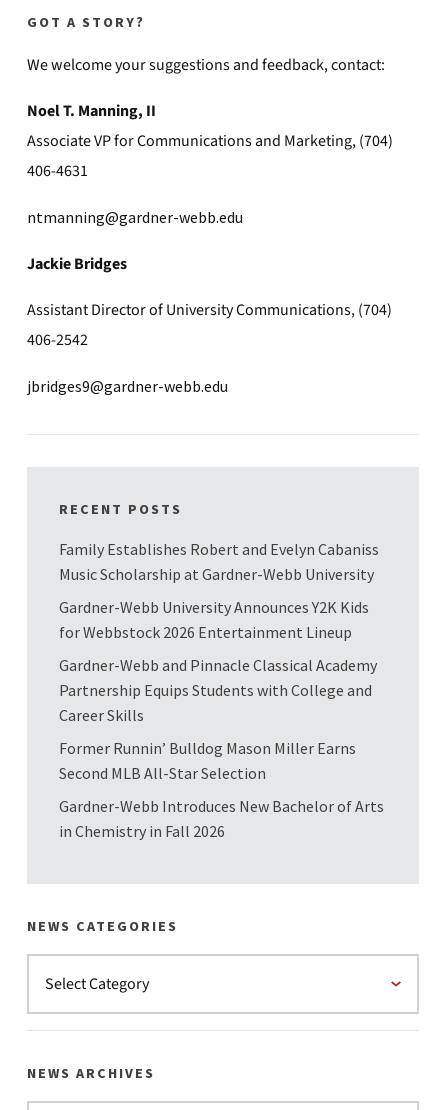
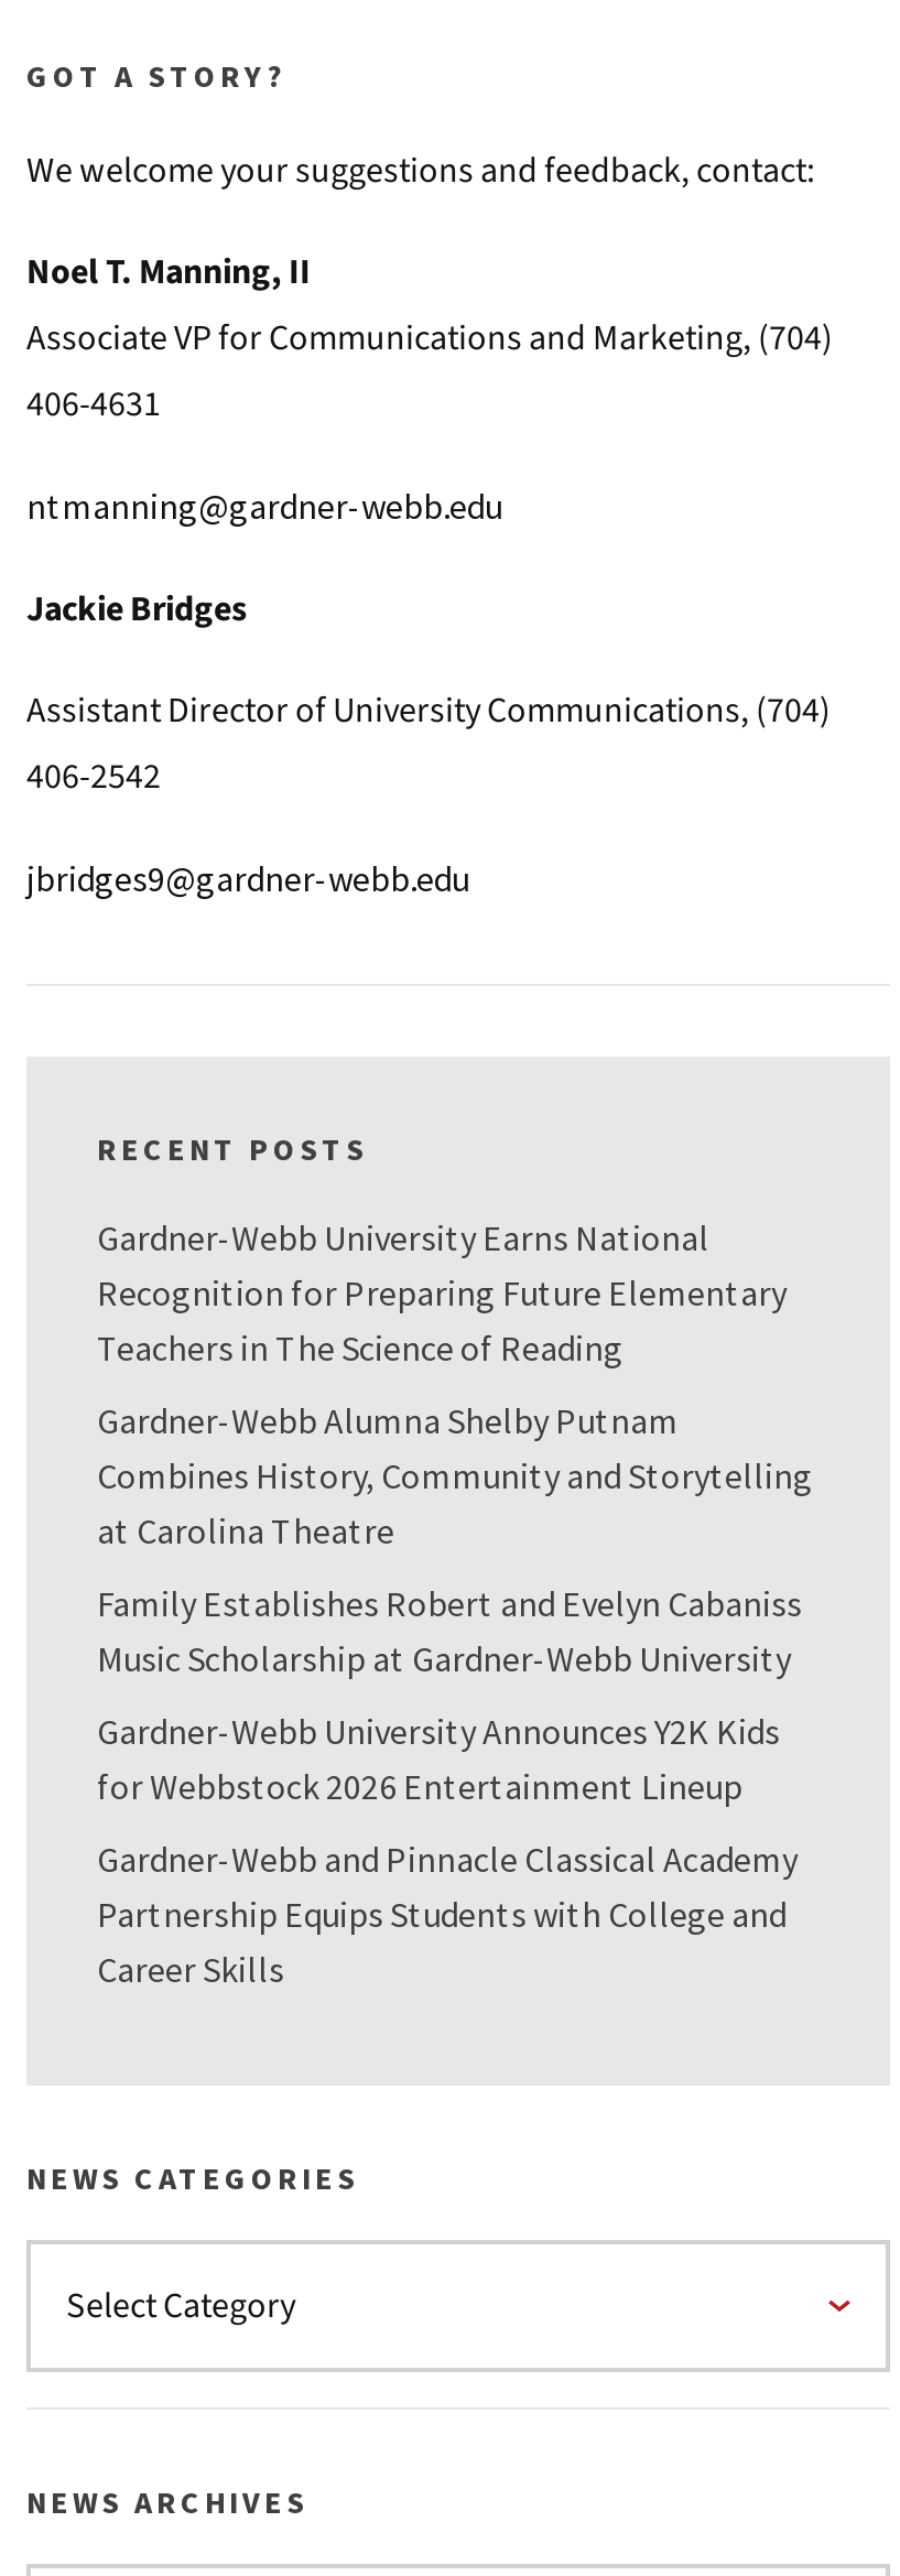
+ Gardner-Webb University Earns National
+ Recognition for Preparing Future Elementary
+ Teachers in The Science of Reading
+ Gardner-Webb Alumna Shelby Putnam
+ Combines History, Community and Storytelling
+ at Carolina Theatre

moved down: Family Establishes Robert and Evelyn Cabaniss | Music Scholarship at Gardner-Webb University | Gardner-Webb University Announces Y2K Kids | for Webbstock 2026 Entertainment Lineup | Gardner-Webb and Pinnacle Classical Academy | Partnership Equips Students with College and | Career Skills

- Former Runnin’ Bulldog Mason Miller Earns
- Second MLB All-Star Selection
- Gardner-Webb Introduces New Bachelor of Arts
- in Chemistry in Fall 2026
